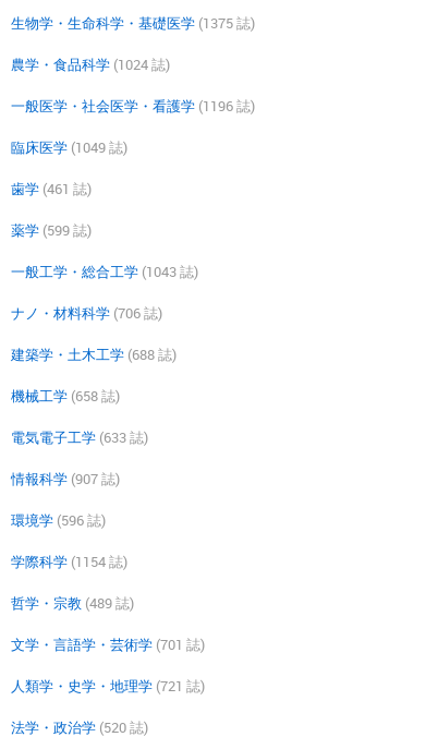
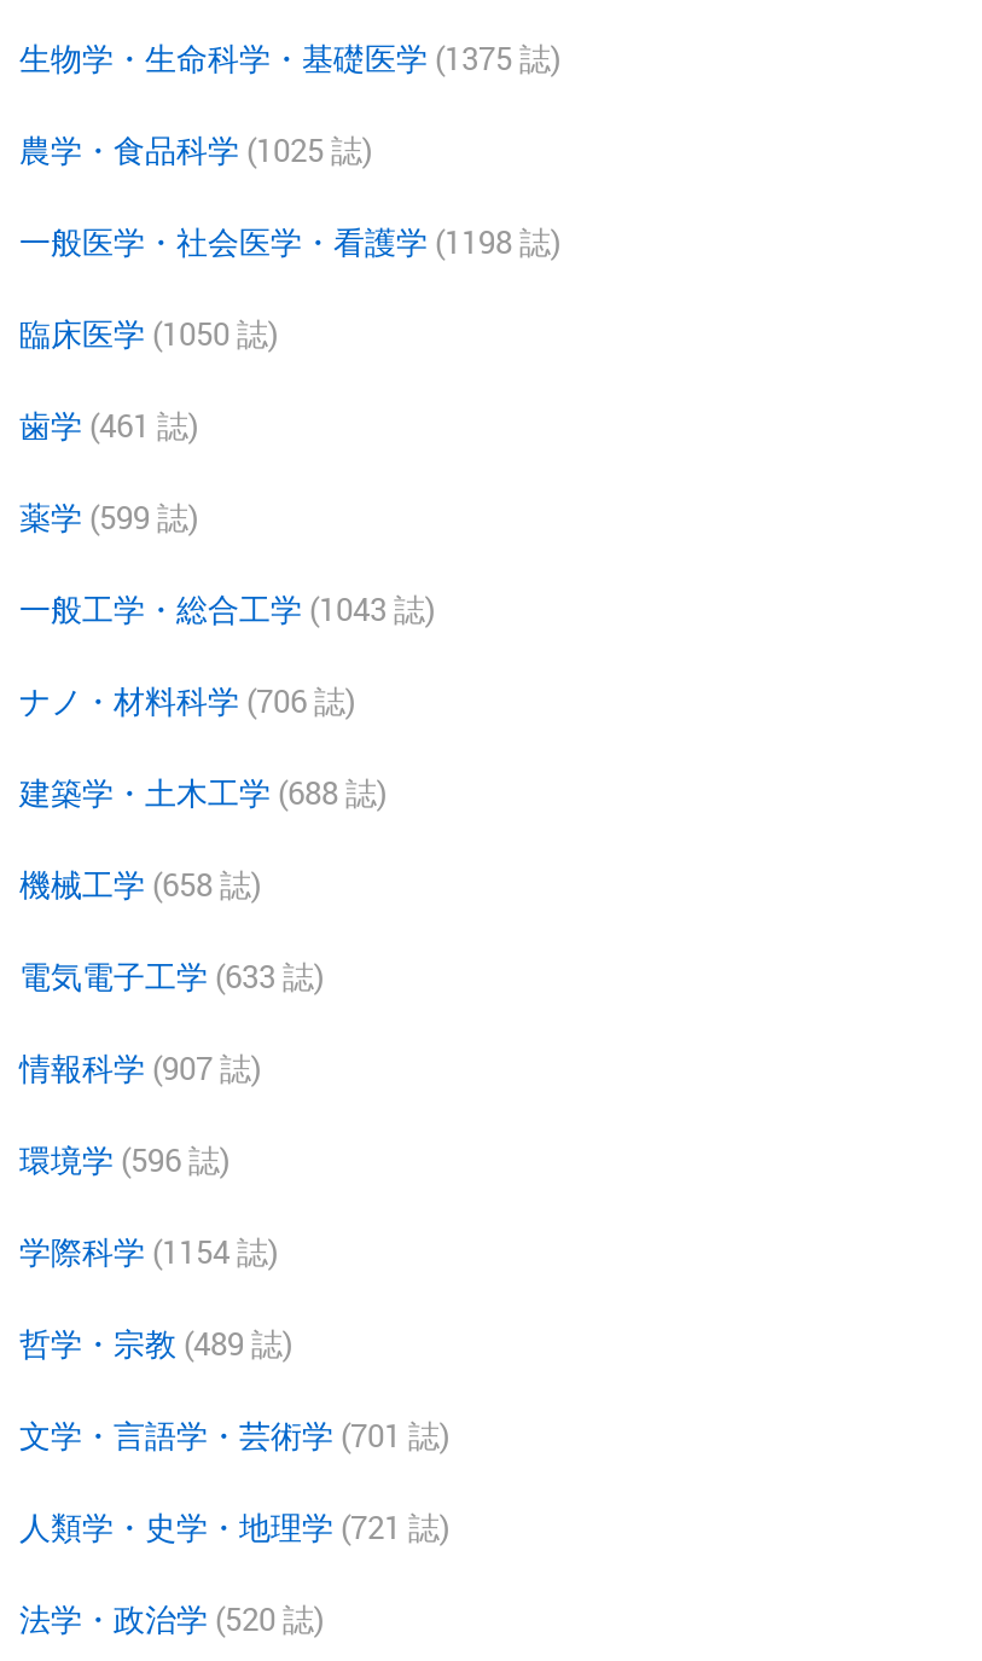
- 農学・食品科学 (1024 誌)
+ 農学・食品科学 (1025 誌)

- 一般医学・社会医学・看護学 (1196 誌)
+ 一般医学・社会医学・看護学 (1198 誌)

- 臨床医学 (1049 誌)
+ 臨床医学 (1050 誌)
